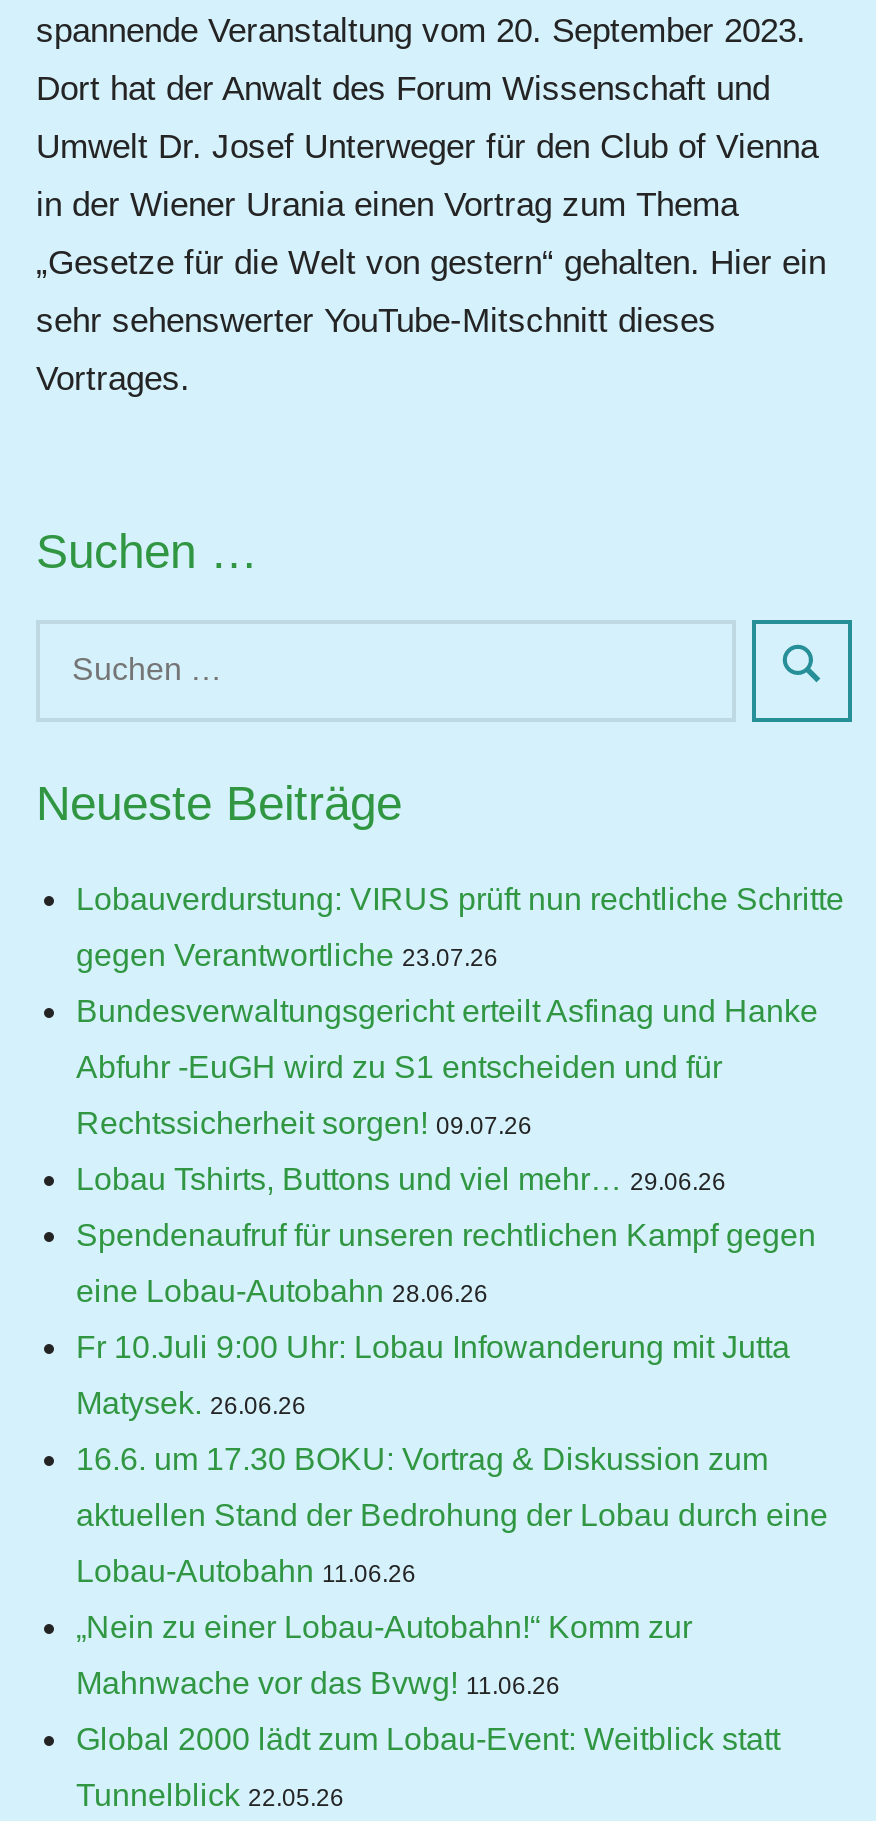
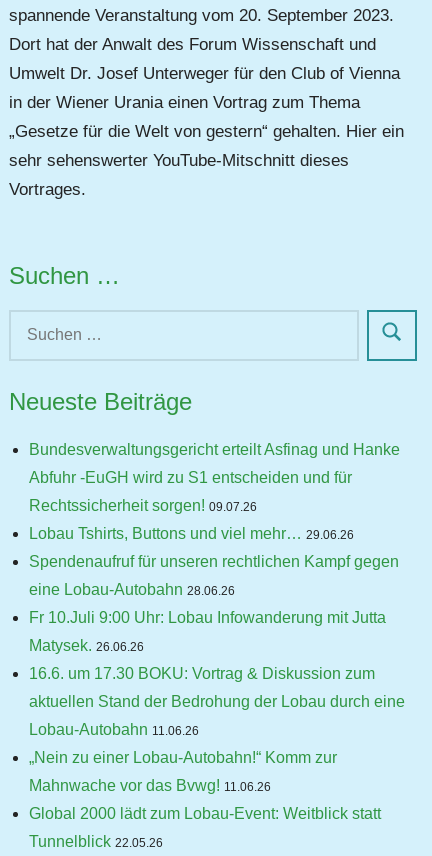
- Lobauverdurstung: VIRUS prüft nun rechtliche Schritte
- gegen Verantwortliche 23.07.26
